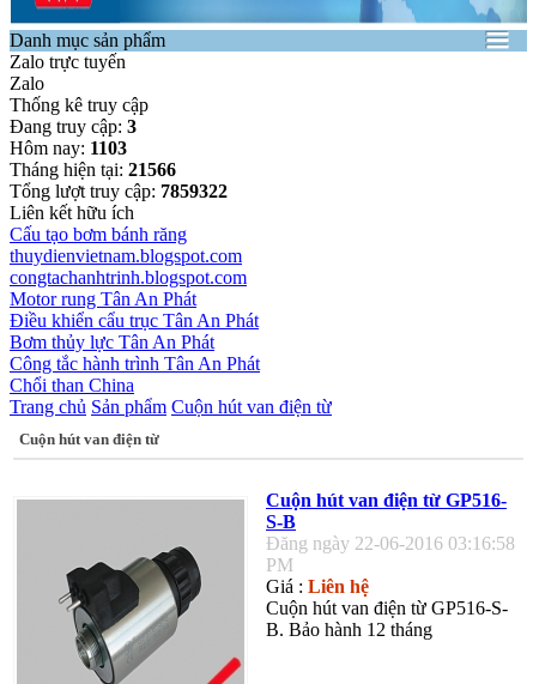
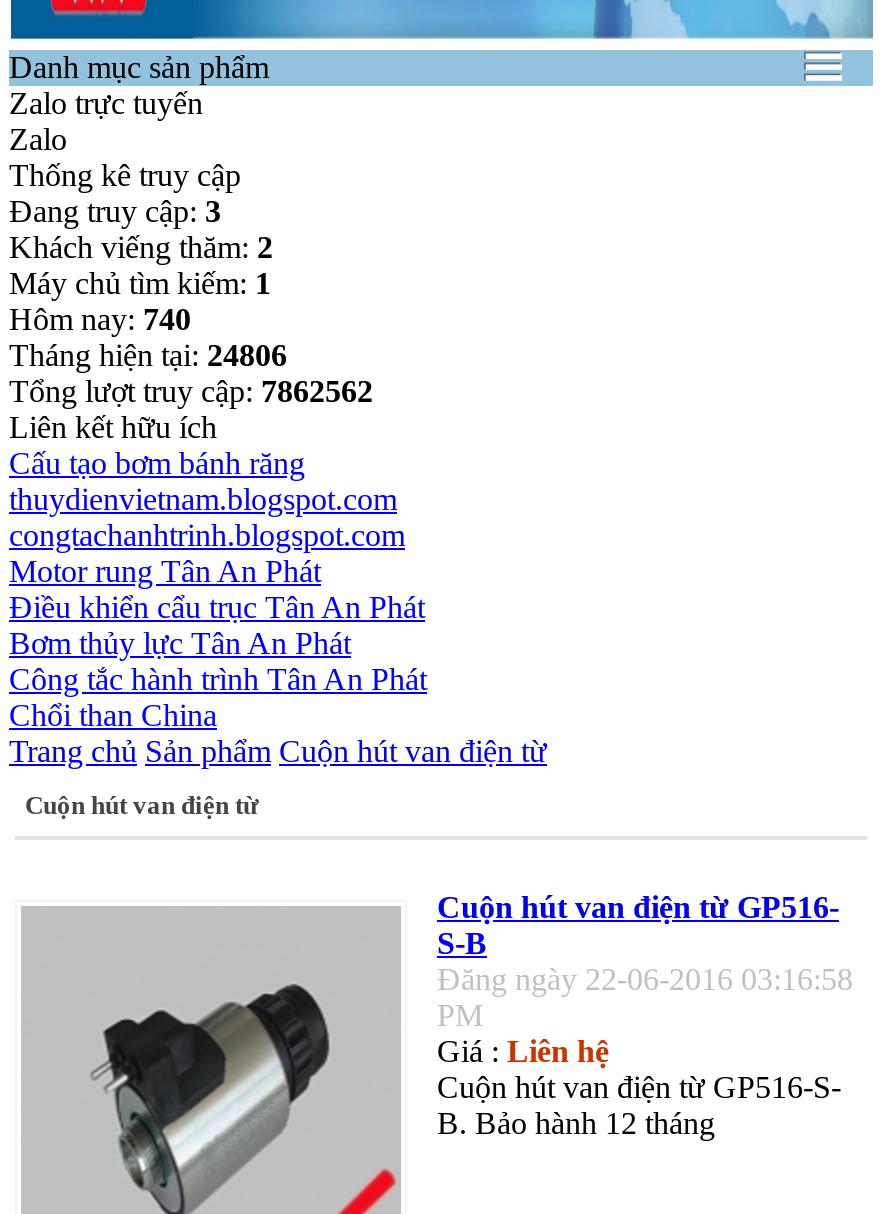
- Hôm nay: 1103
- Tháng hiện tại: 21566
- Tổng lượt truy cập: 7859322
+ Khách viếng thăm: 2
+ Máy chủ tìm kiếm: 1
+ Hôm nay: 740
+ Tháng hiện tại: 24806
+ Tổng lượt truy cập: 7862562
